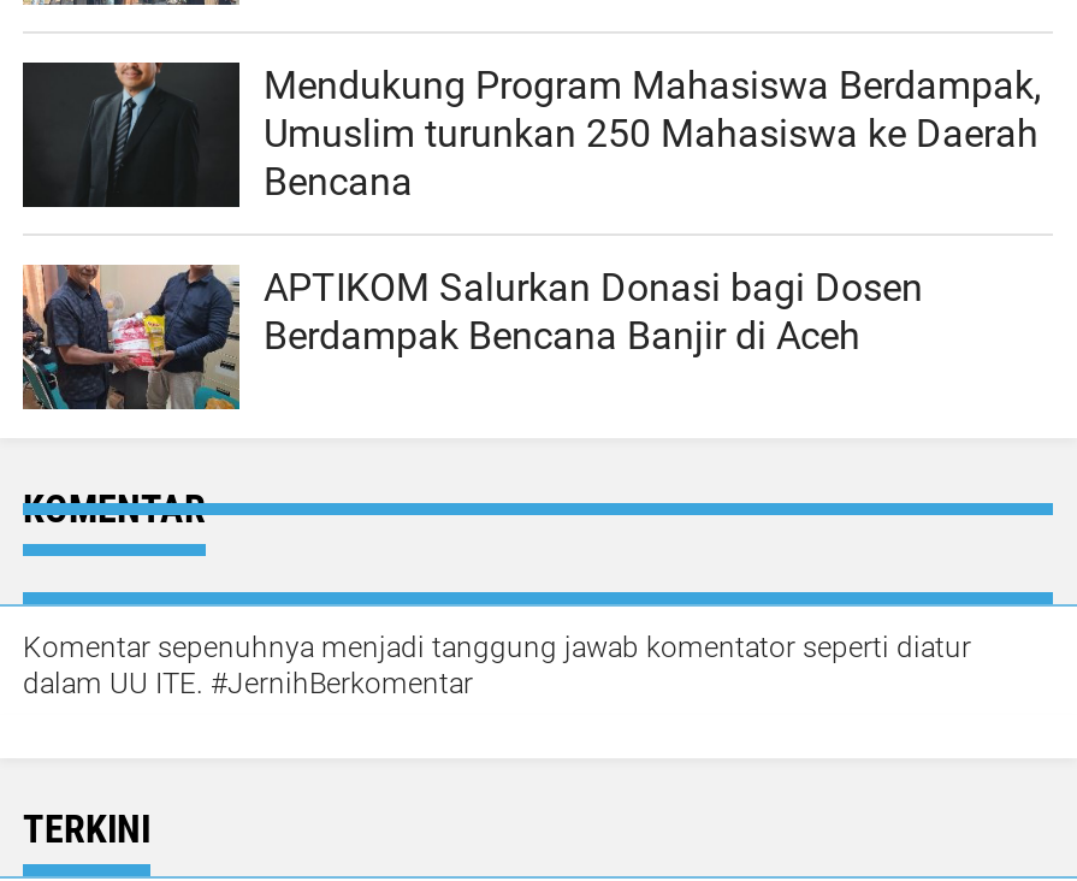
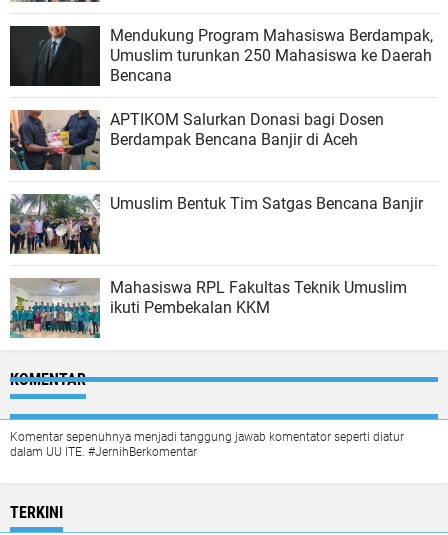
+ [image]
+ Umuslim Bentuk Tim Satgas Bencana Banjir

+ [image]
+ Mahasiswa RPL Fakultas Teknik Umuslim
+ ikuti Pembekalan KKM
